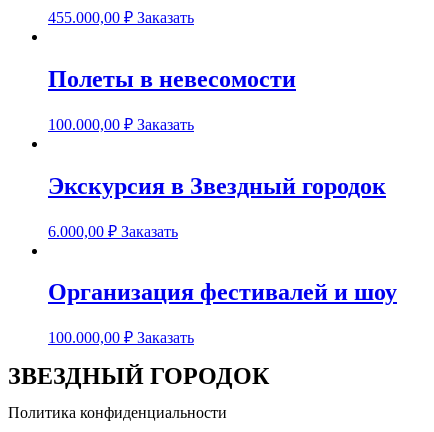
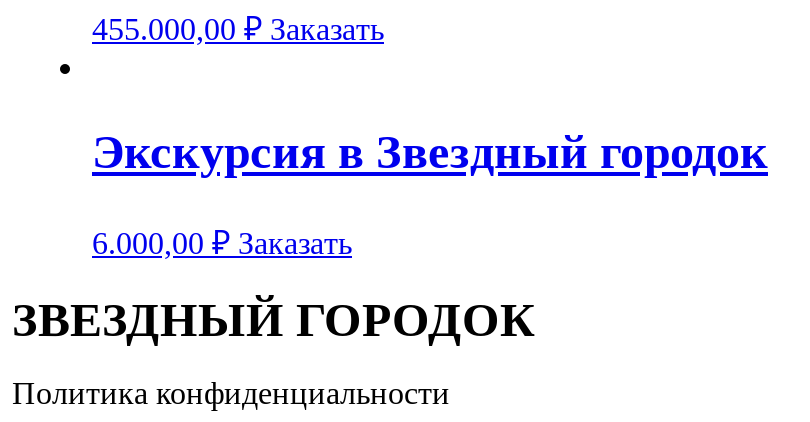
- Полеты в невесомости
- 100.000,00 ₽ Заказать

- Организация фестивалей и шоу
- 100.000,00 ₽ Заказать
